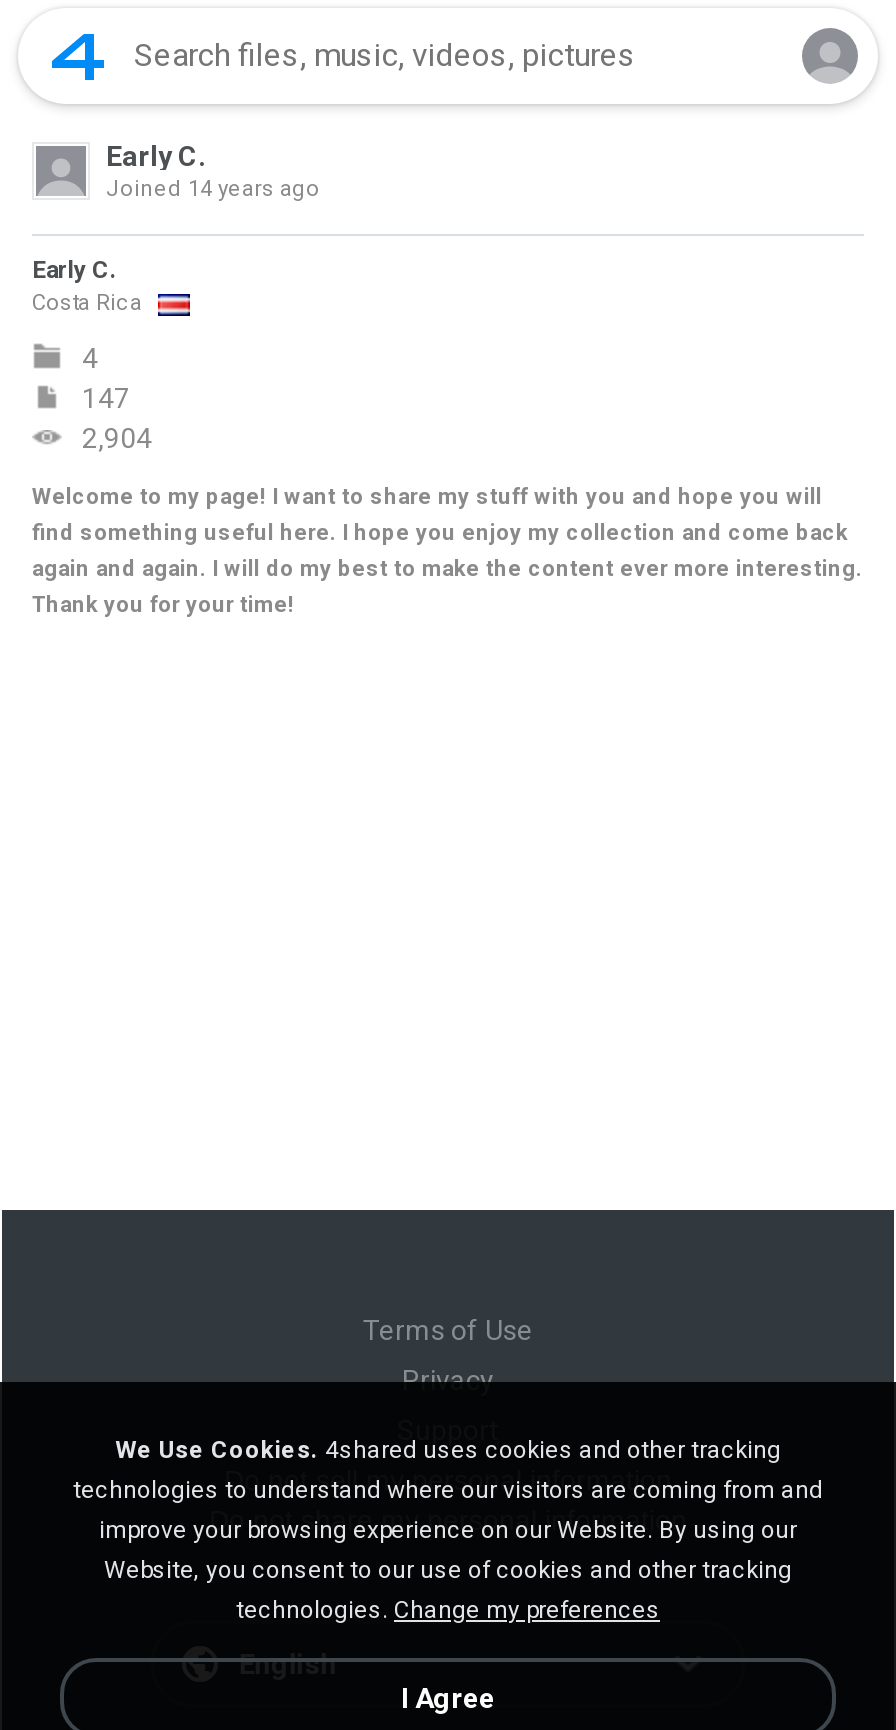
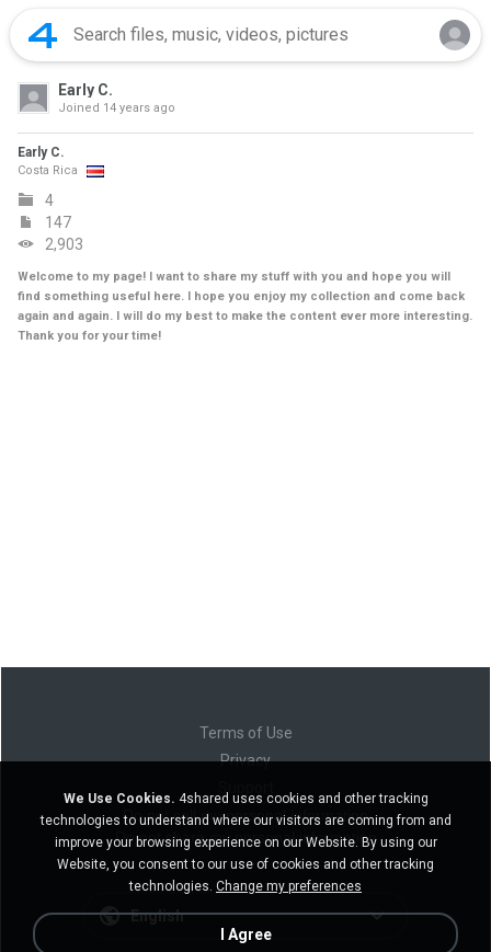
- 2,904
+ 2,903
